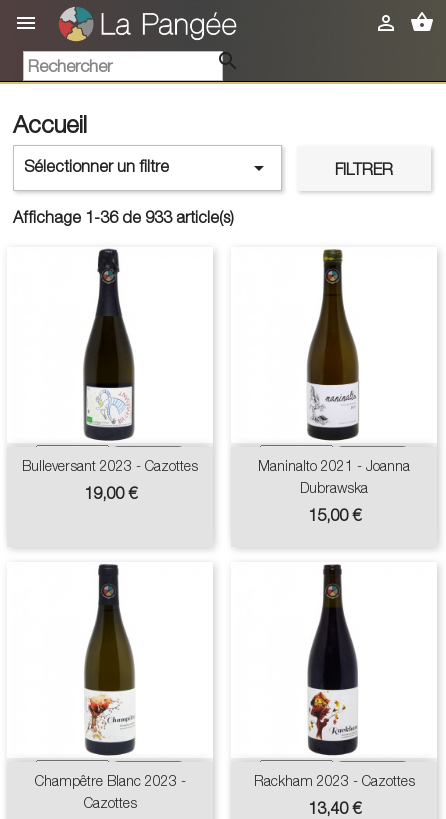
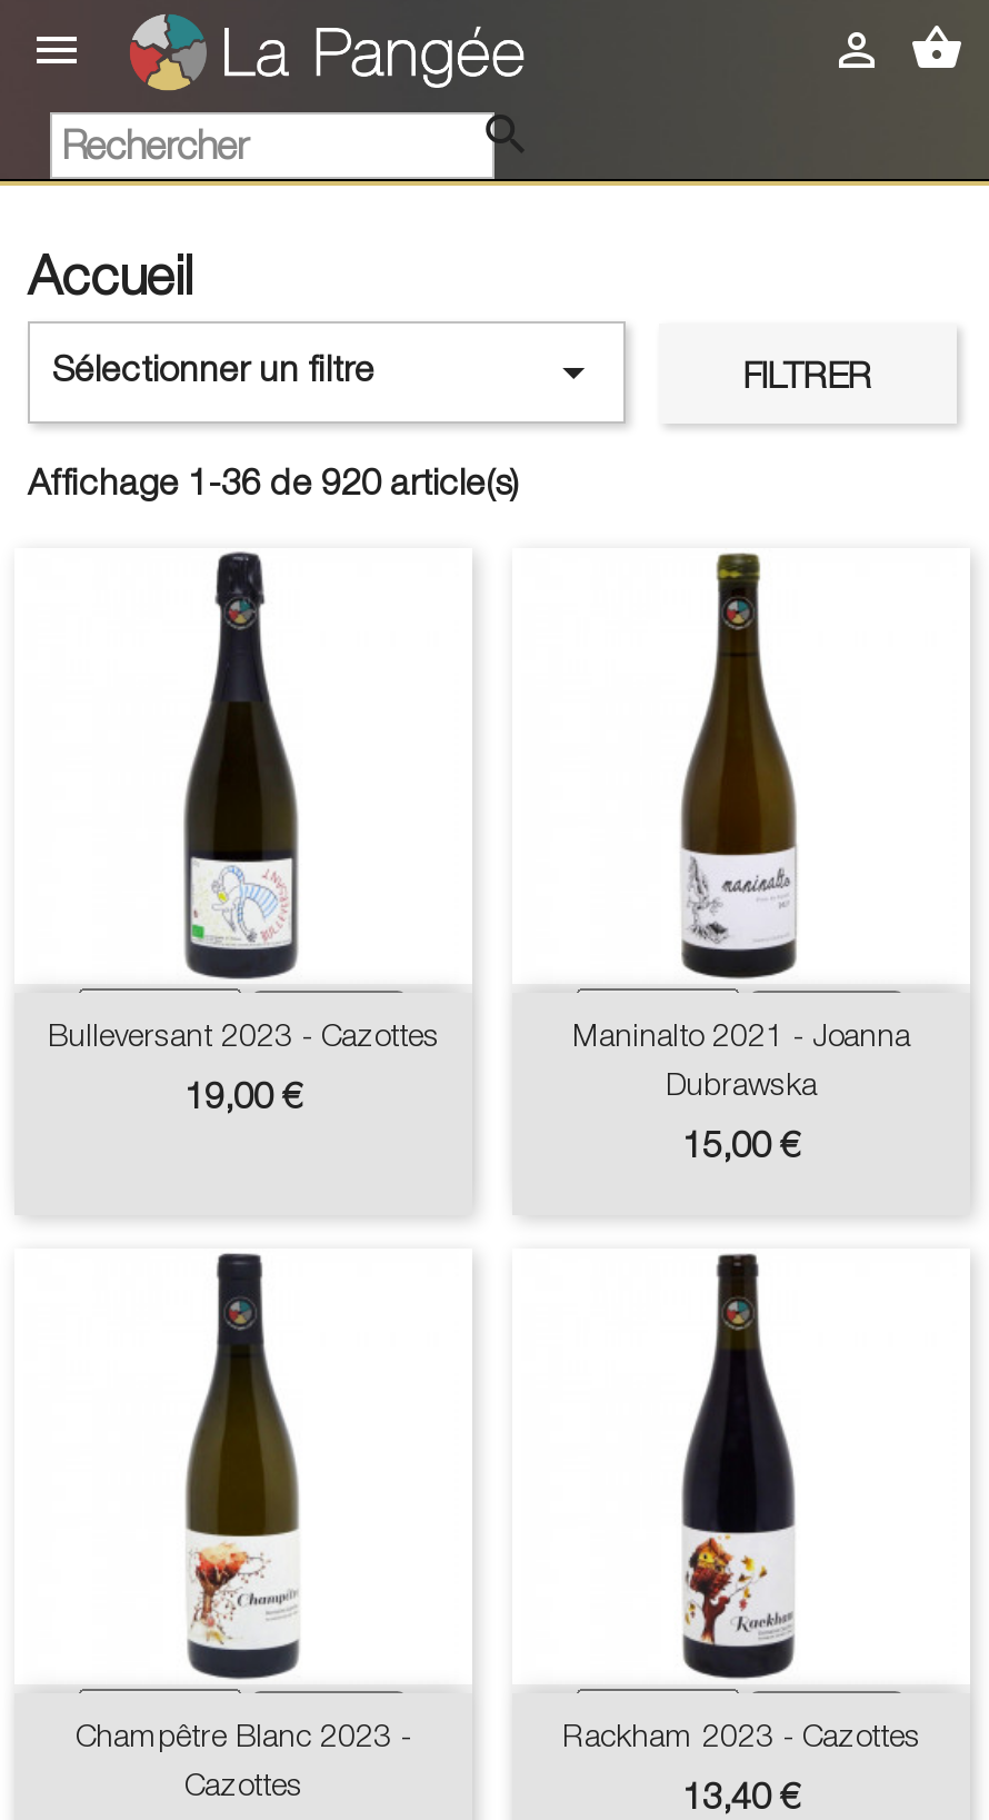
- Affichage 1-36 de 933 article(s)
+ Affichage 1-36 de 920 article(s)
